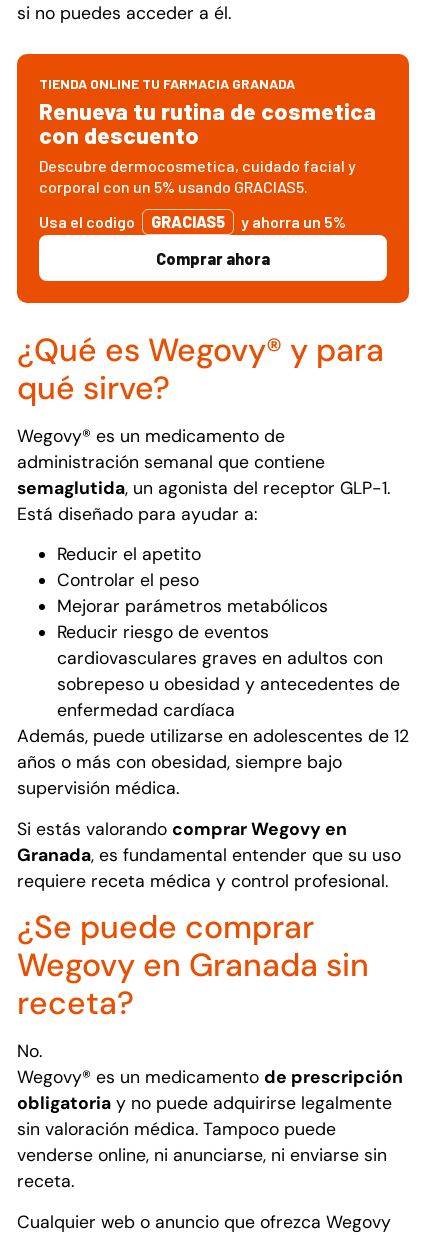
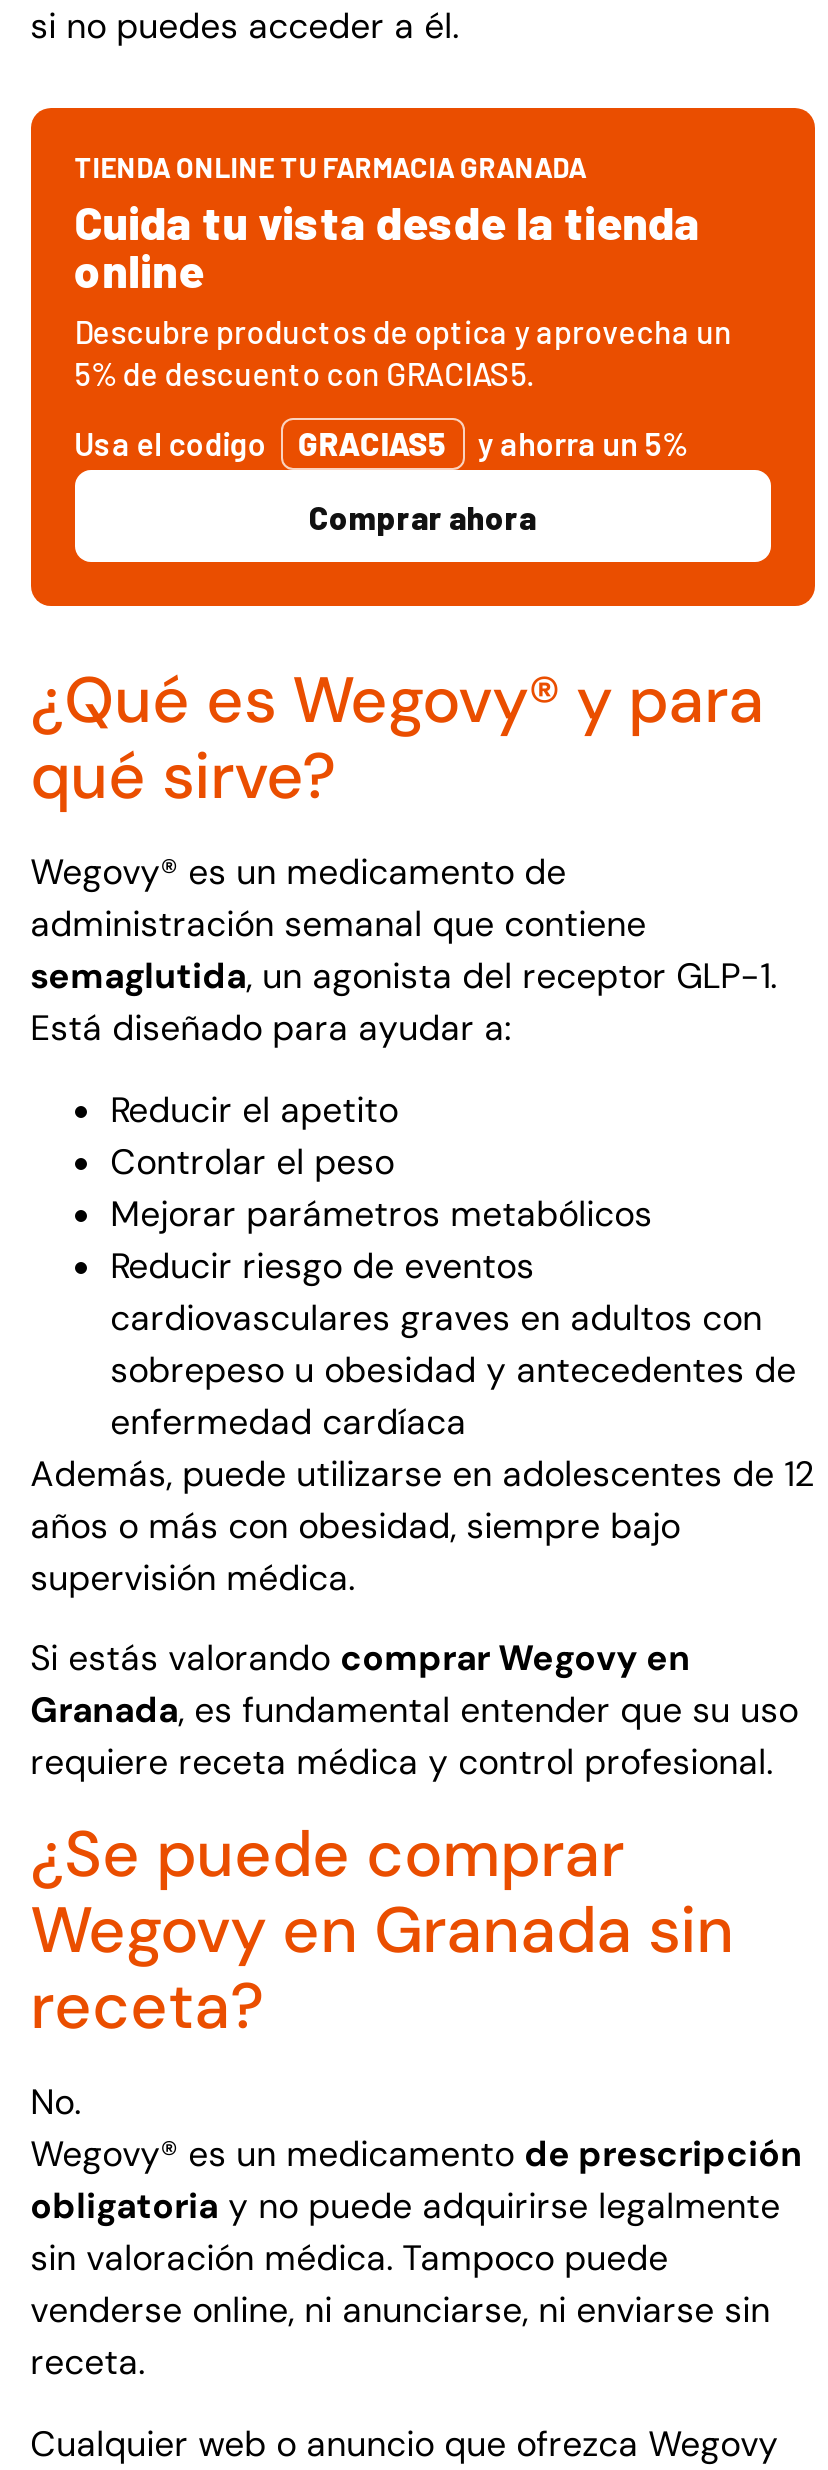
- Renueva tu rutina de cosmetica
- con descuento
- Descubre dermocosmetica, cuidado facial y
- corporal con un 5% usando GRACIAS5.
+ Cuida tu vista desde la tienda
+ online
+ Descubre productos de optica y aprovecha un
+ 5% de descuento con GRACIAS5.
